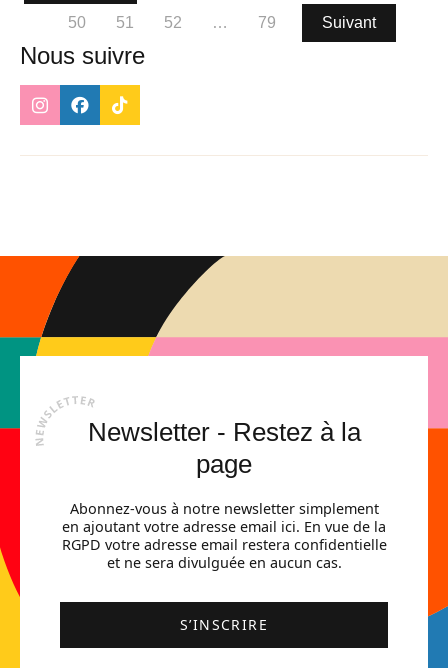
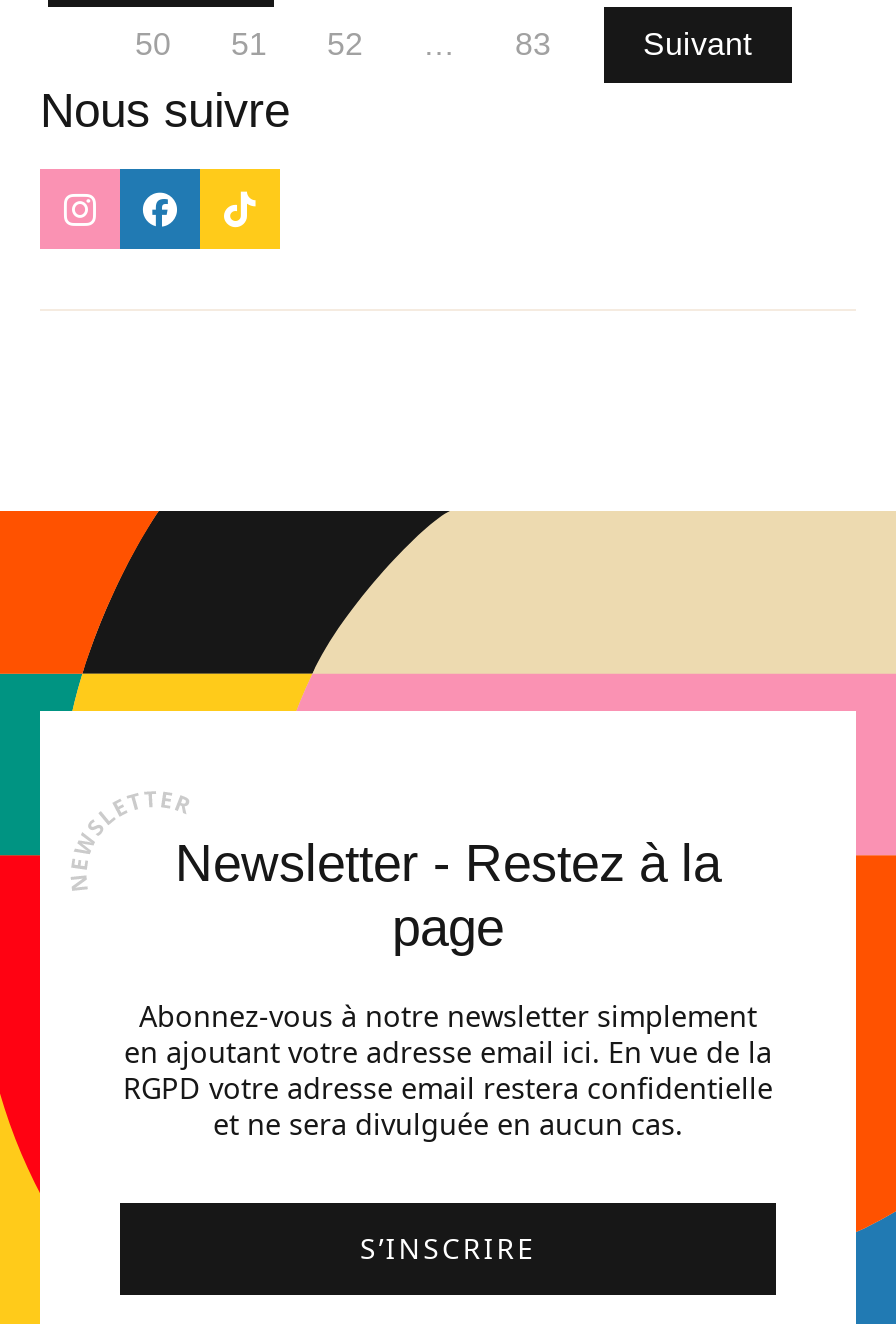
- 79
+ 83
